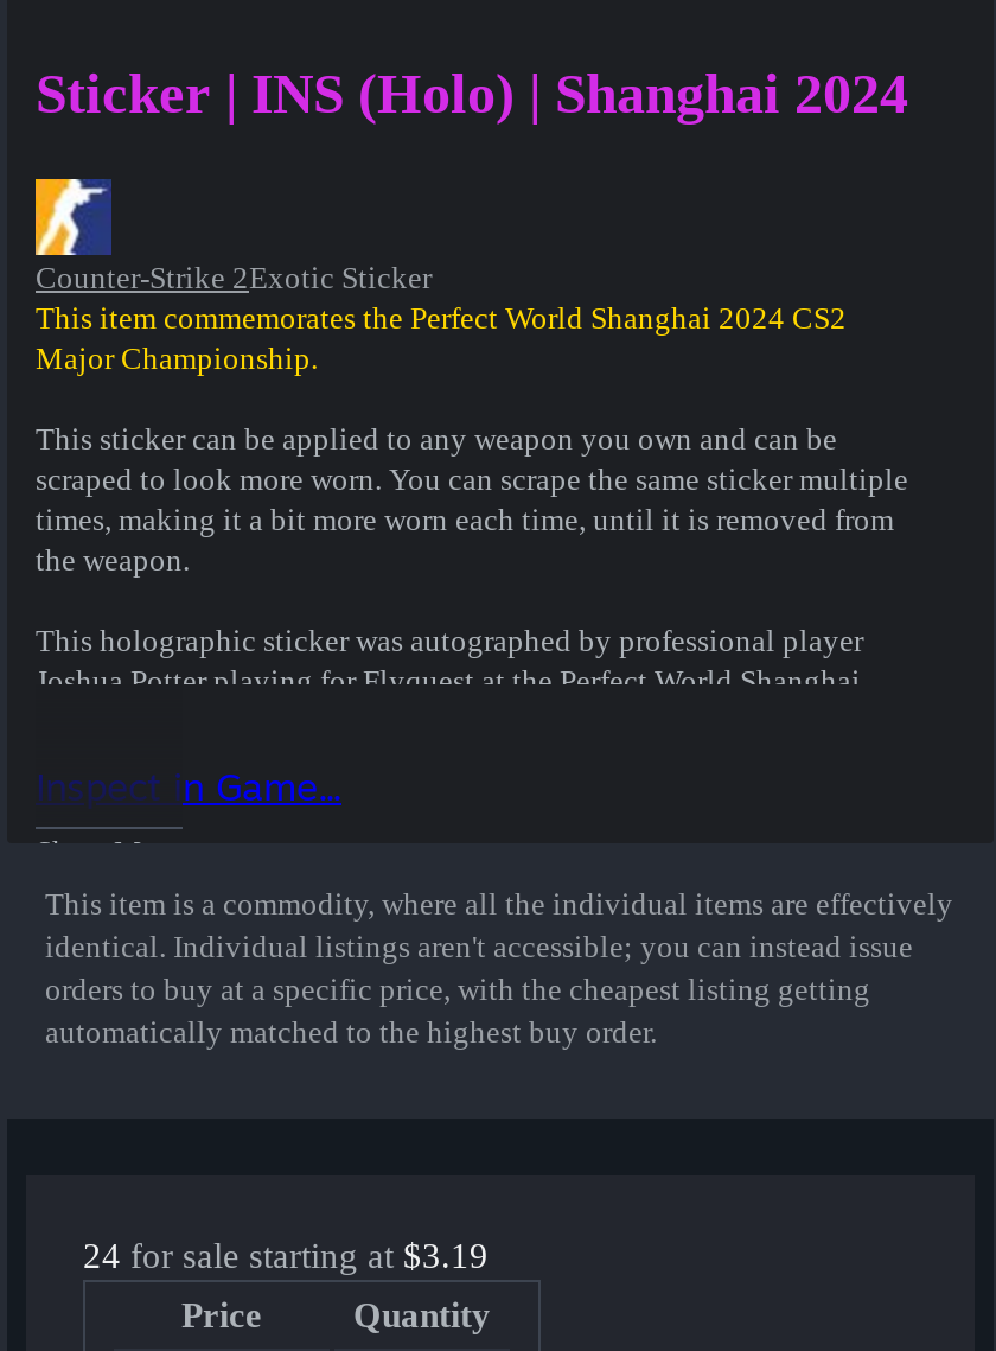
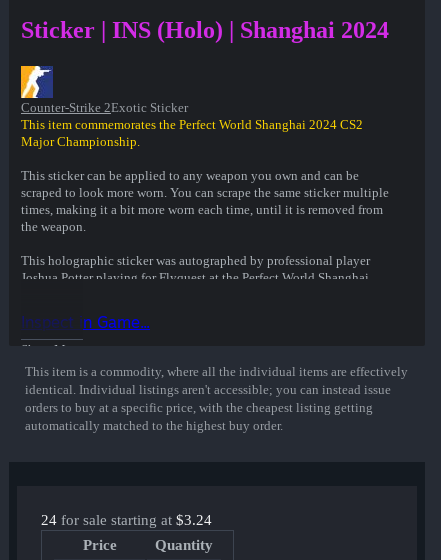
- 24 for sale starting at $3.19
+ 24 for sale starting at $3.24
